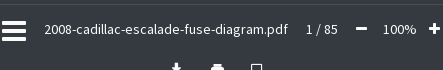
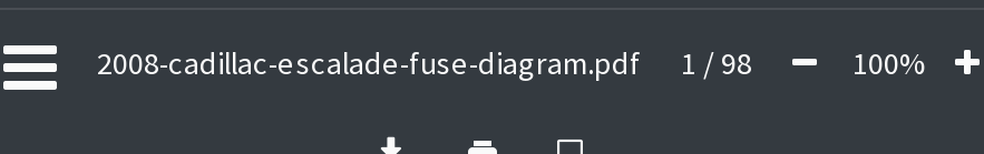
- 2008-cadillac-escalade-fuse-diagram.pdf 1 / 85
+ 2008-cadillac-escalade-fuse-diagram.pdf 1 / 98
